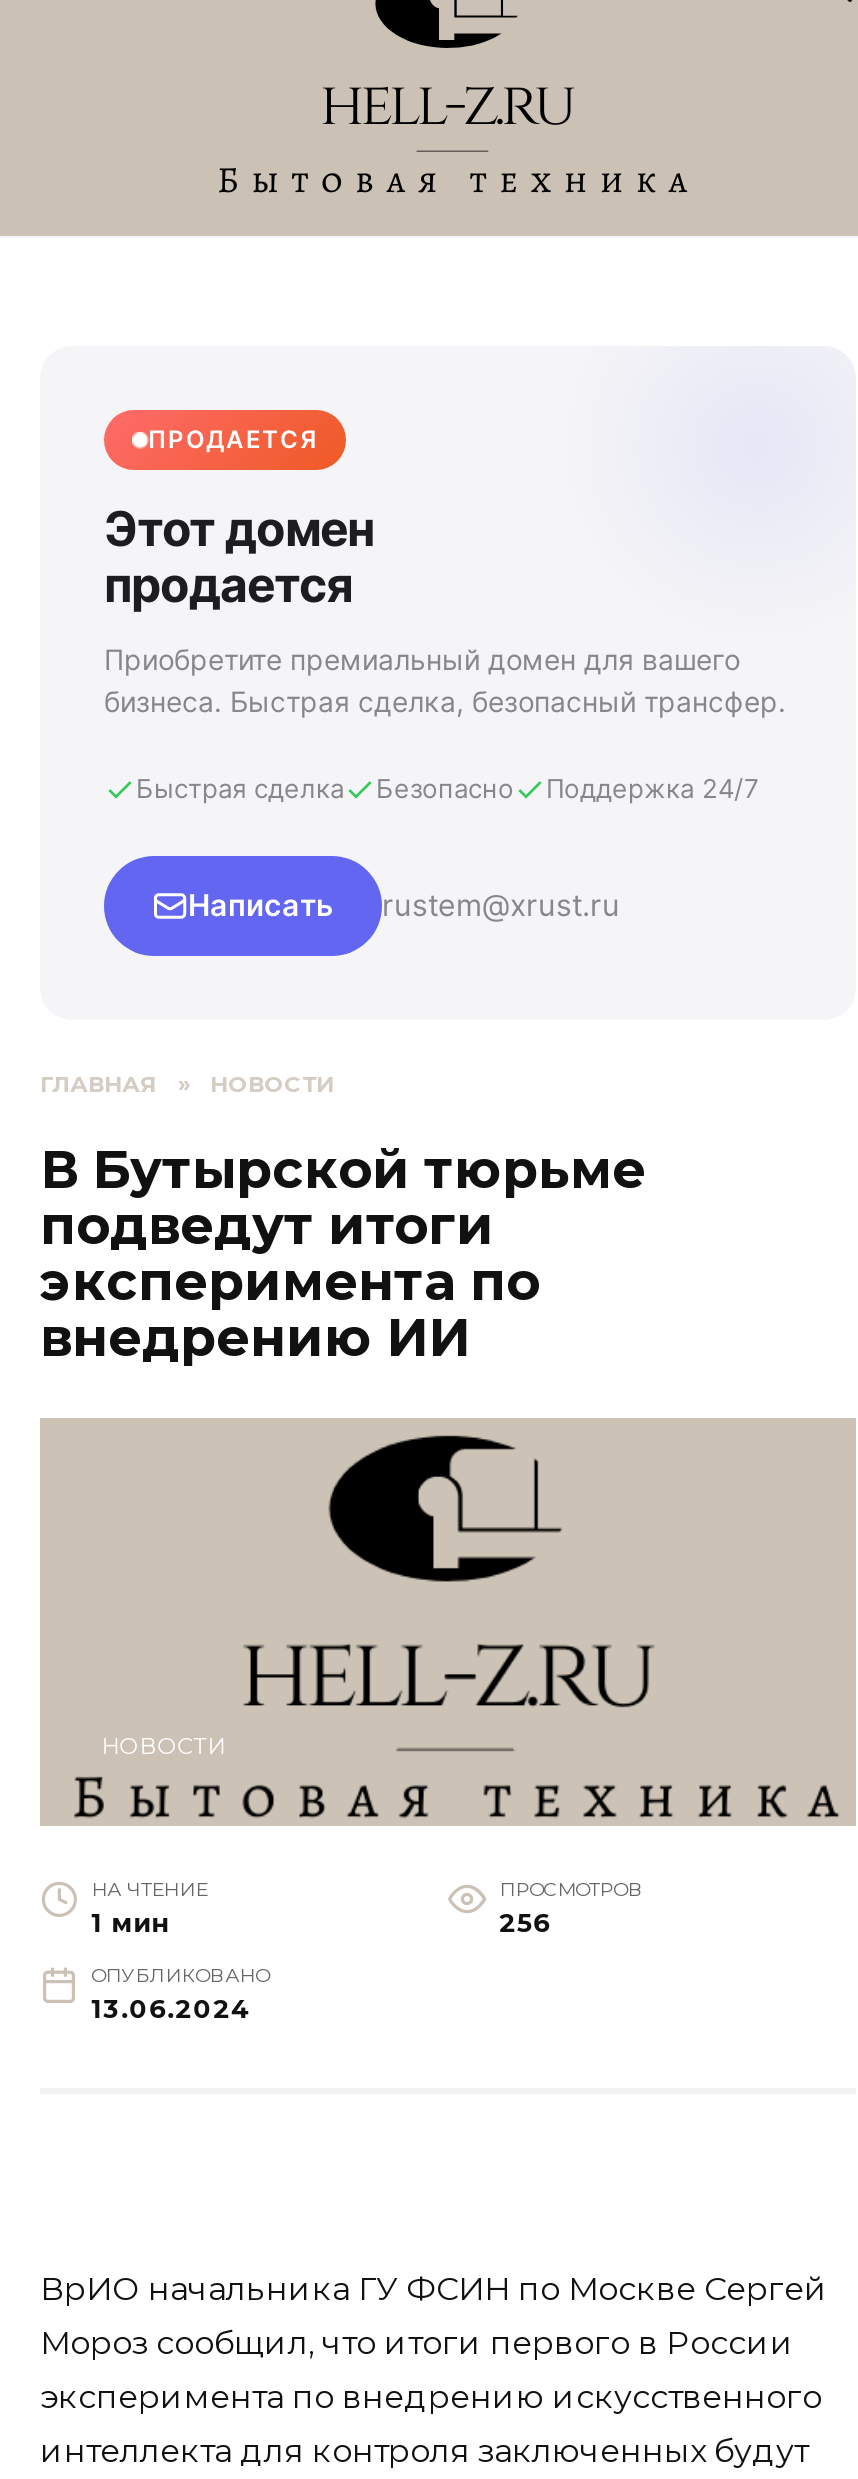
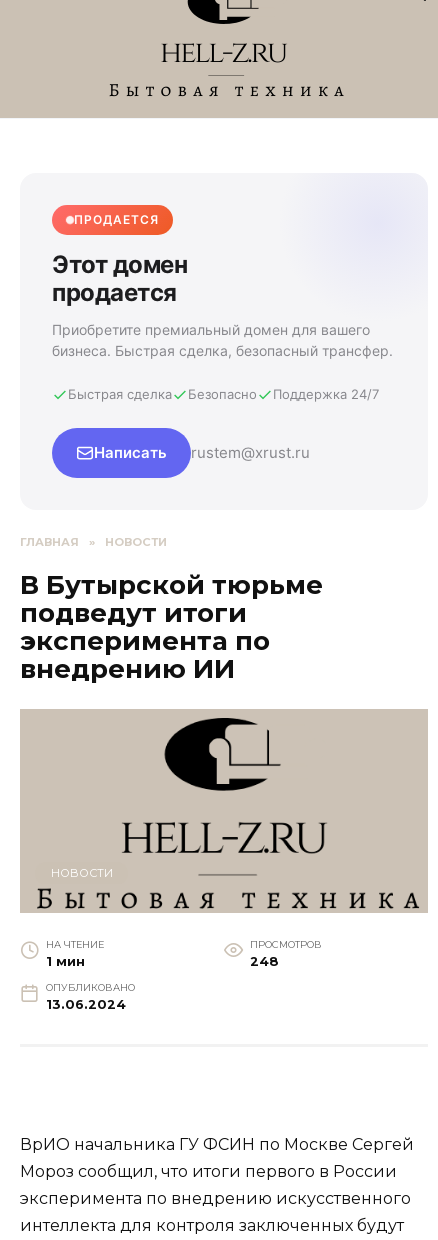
- 256
+ 248
